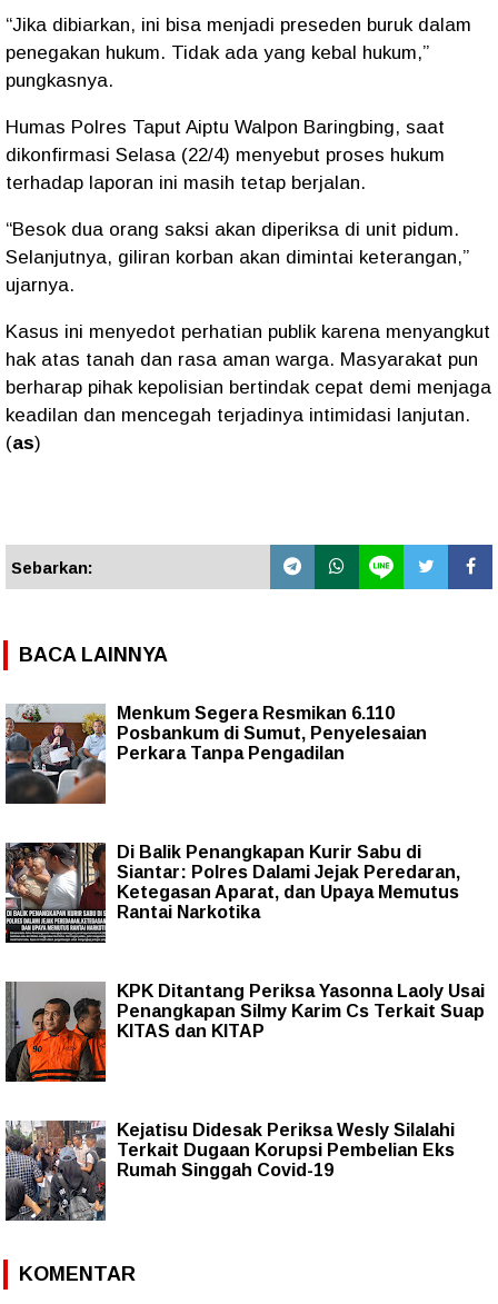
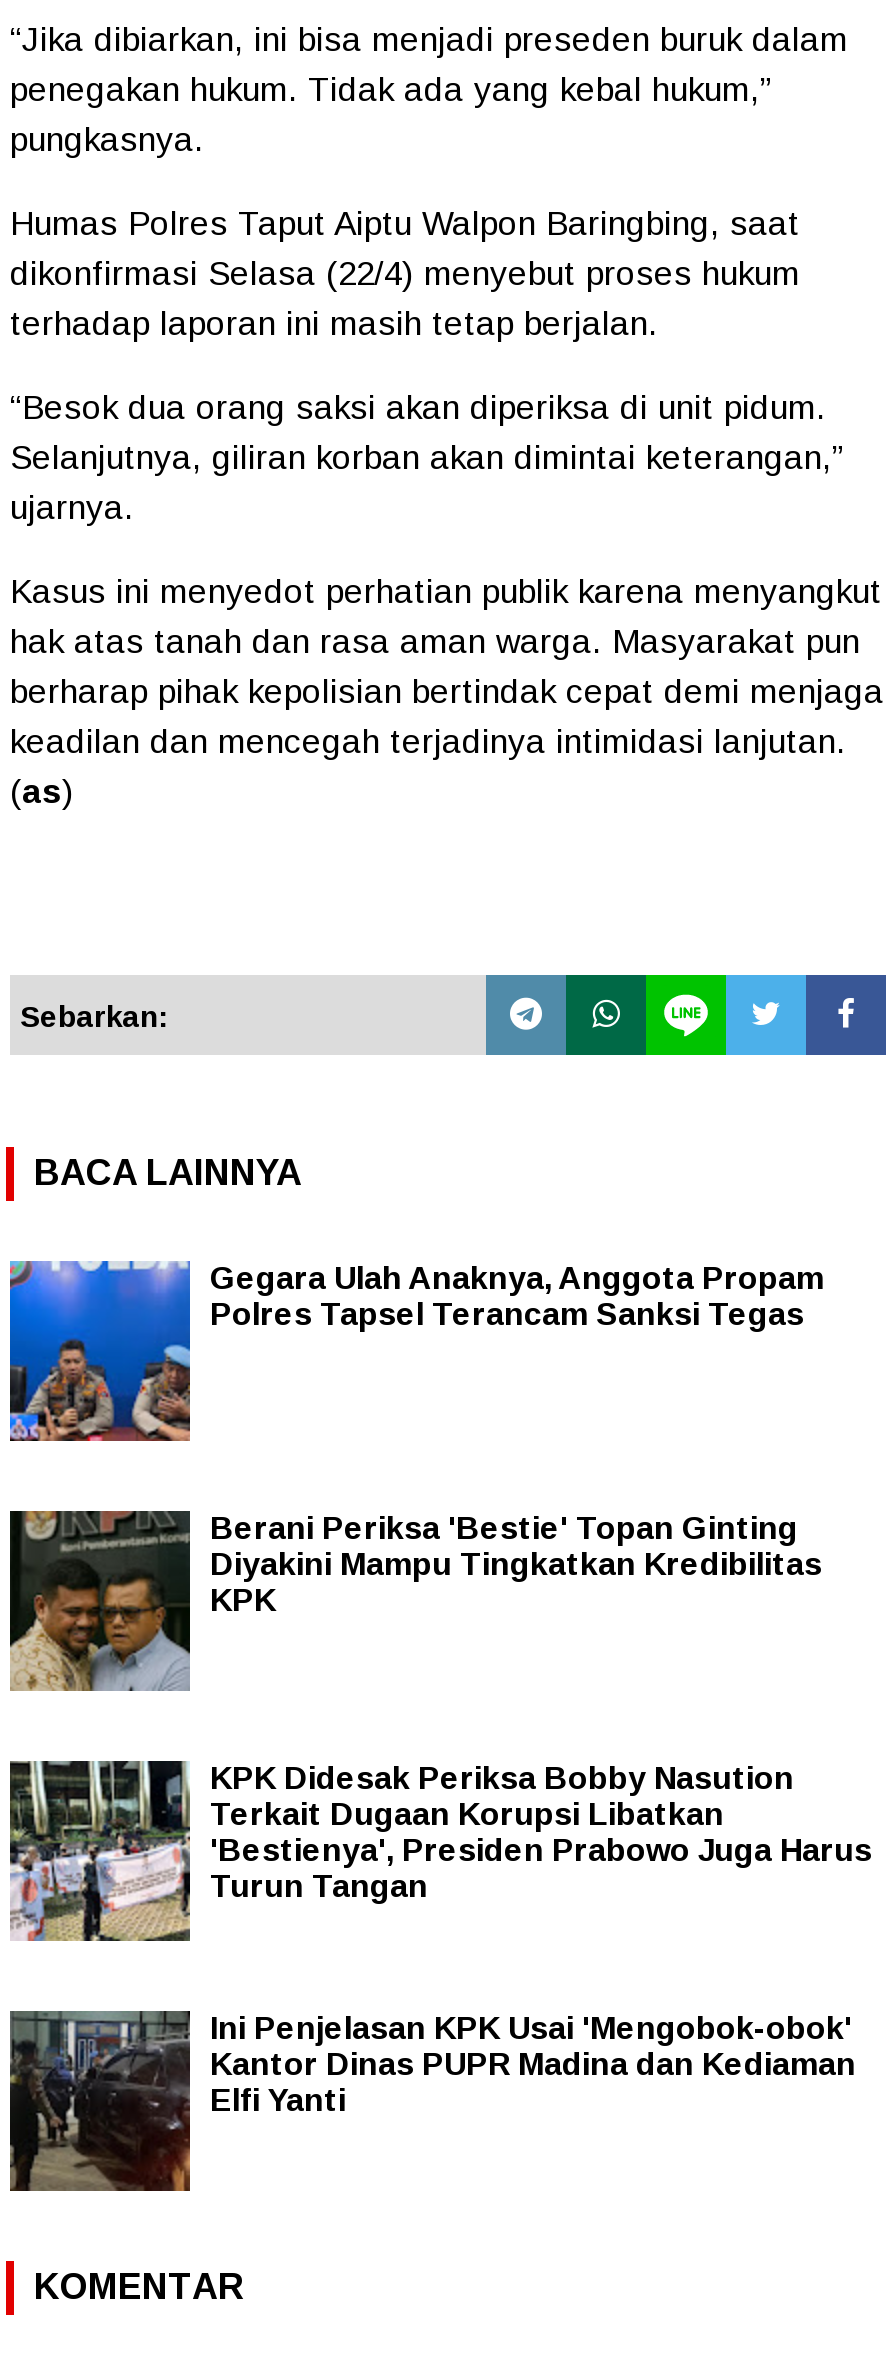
- [image]
- Menkum Segera Resmikan 6.110
- Posbankum di Sumut, Penyelesaian
- Perkara Tanpa Pengadilan
+ [image]
+ Gegara Ulah Anaknya, Anggota Propam
+ Polres Tapsel Terancam Sanksi Tegas

- [image]
- Di Balik Penangkapan Kurir Sabu di
- Siantar: Polres Dalami Jejak Peredaran,
- Ketegasan Aparat, dan Upaya Memutus
- Rantai Narkotika
+ [image]
+ Berani Periksa 'Bestie' Topan Ginting
+ Diyakini Mampu Tingkatkan Kredibilitas
+ KPK

- [image]
- KPK Ditantang Periksa Yasonna Laoly Usai
- Penangkapan Silmy Karim Cs Terkait Suap
- KITAS dan KITAP
+ [image]
+ KPK Didesak Periksa Bobby Nasution
+ Terkait Dugaan Korupsi Libatkan
+ 'Bestienya', Presiden Prabowo Juga Harus
+ Turun Tangan

- [image]
- Kejatisu Didesak Periksa Wesly Silalahi
- Terkait Dugaan Korupsi Pembelian Eks
- Rumah Singgah Covid-19
+ [image]
+ Ini Penjelasan KPK Usai 'Mengobok-obok'
+ Kantor Dinas PUPR Madina dan Kediaman
+ Elfi Yanti
